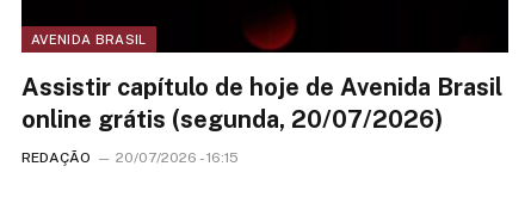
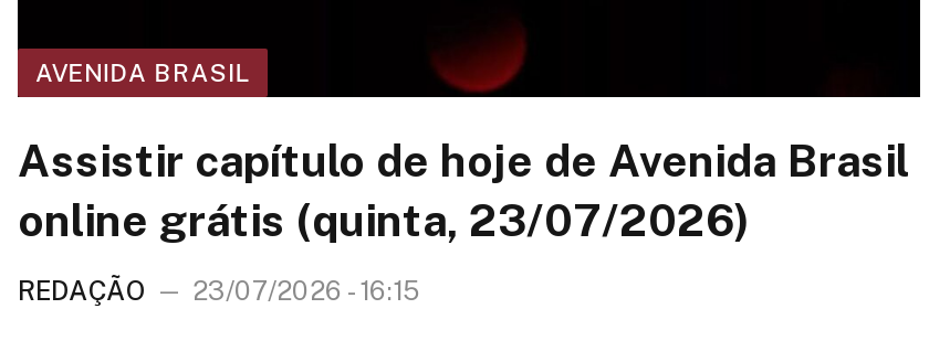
- online grátis (segunda, 20/07/2026)
+ online grátis (quinta, 23/07/2026)

- REDAÇÃO 20/07/2026 - 16:15
+ REDAÇÃO 23/07/2026 - 16:15
